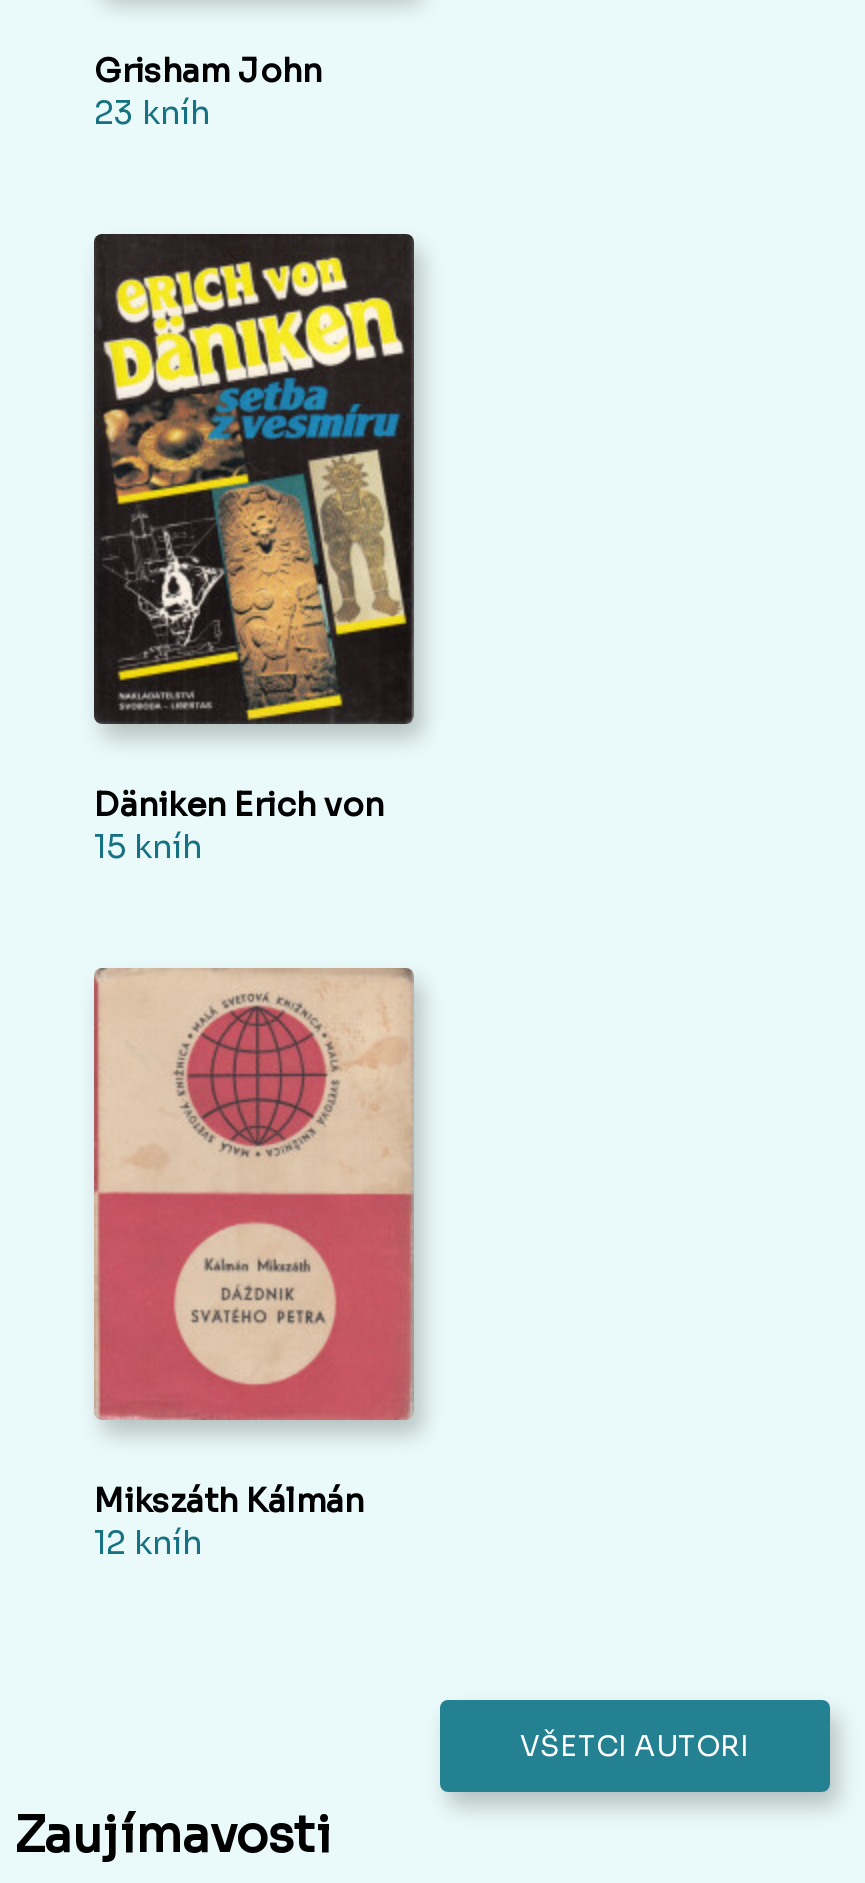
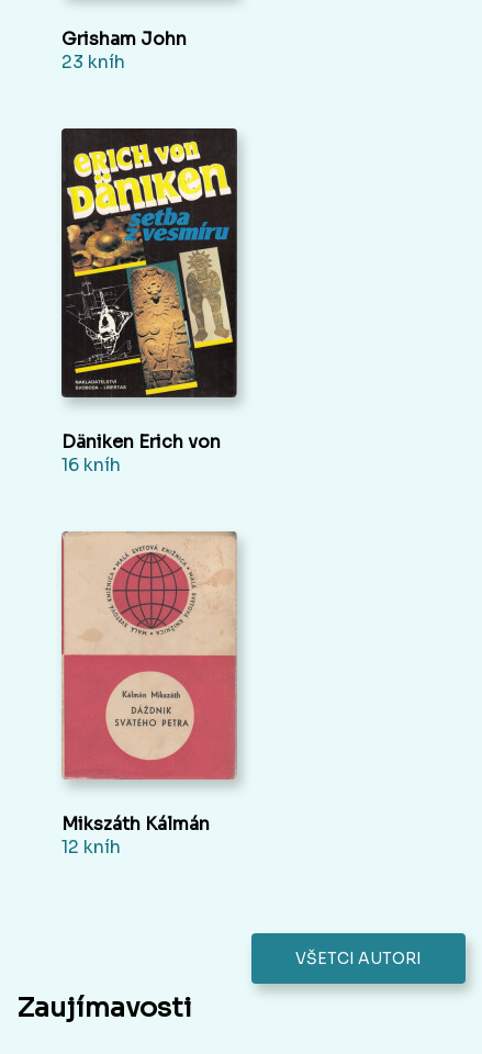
- 15 kníh
+ 16 kníh
